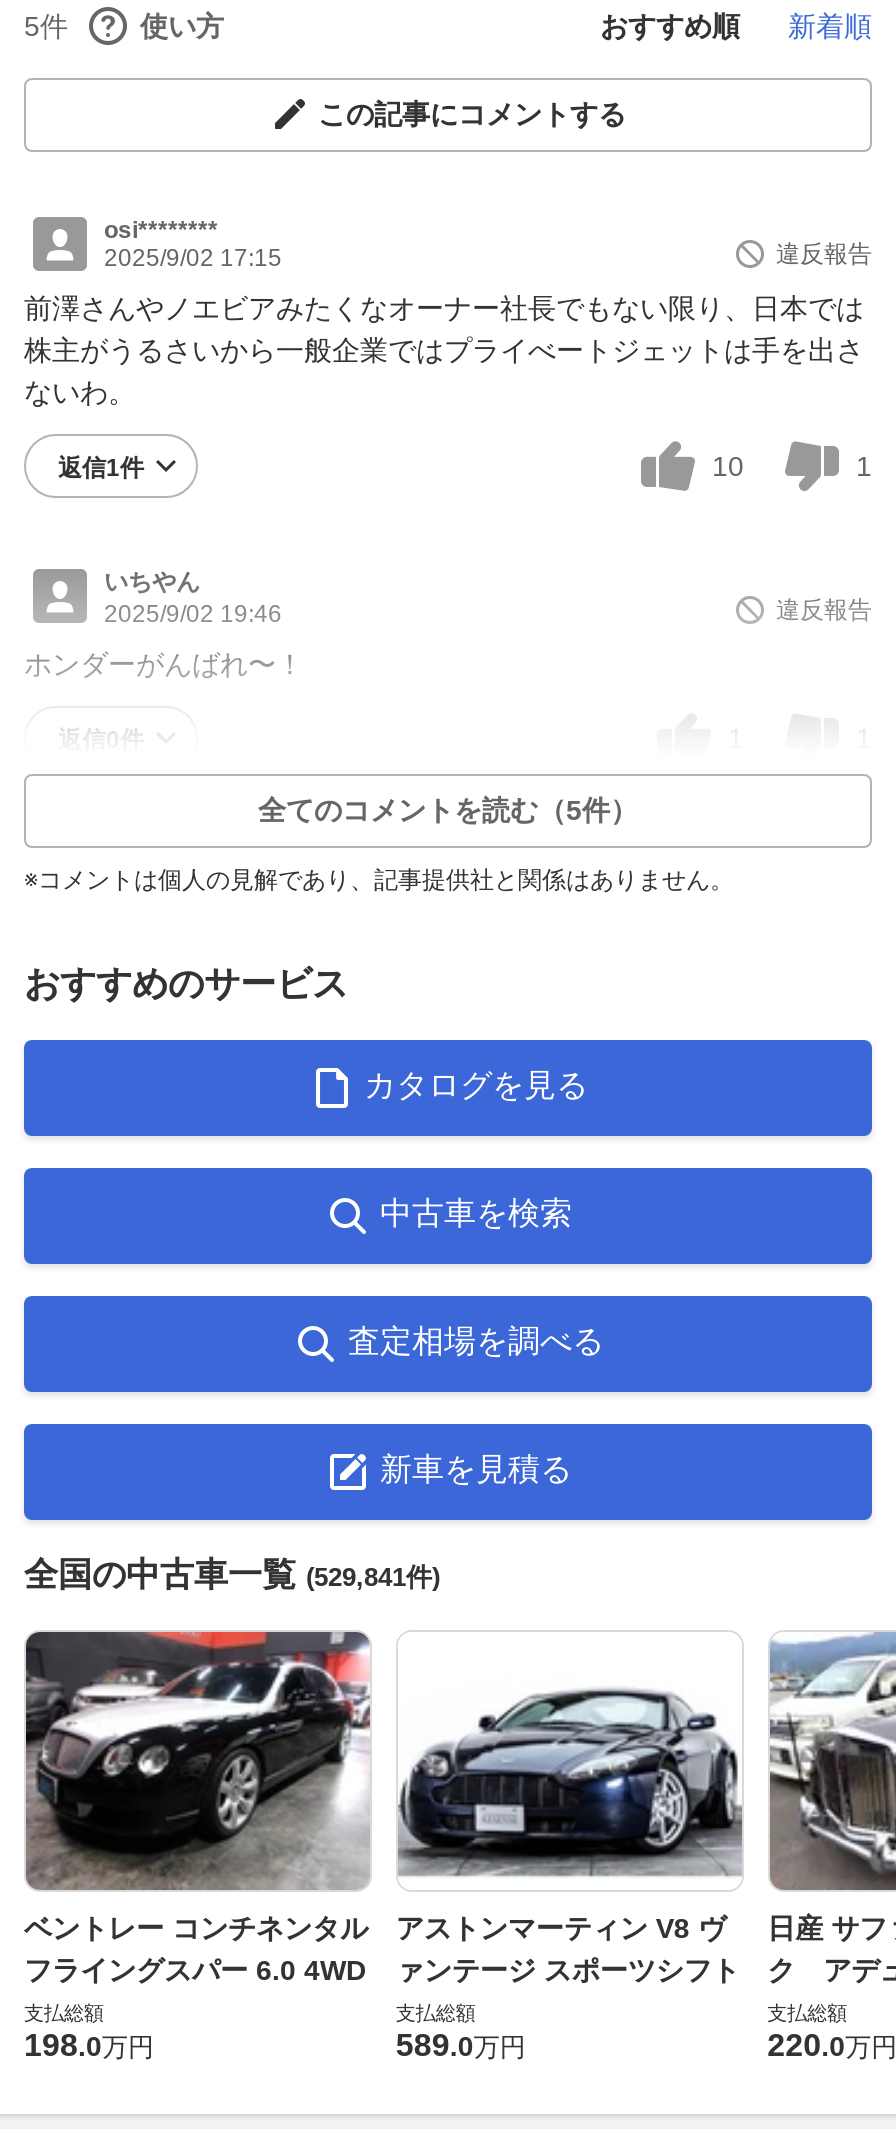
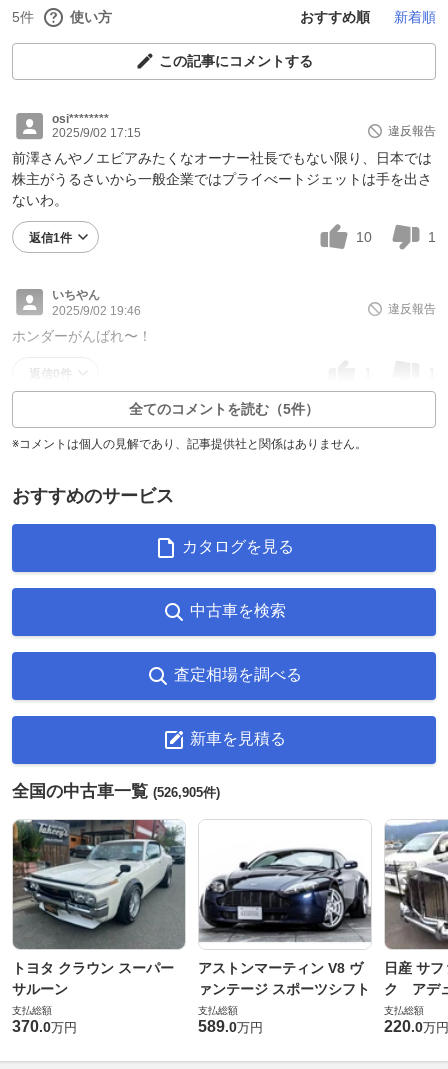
- 全国の中古車一覧(529,841件)
+ 全国の中古車一覧(526,905件)

- [image]
- ベントレー コンチネンタル
- フライングスパー 6.0 4WD
+ [image]
+ トヨタ クラウン スーパー
+ サルーン

- 198.0万円
+ 370.0万円
